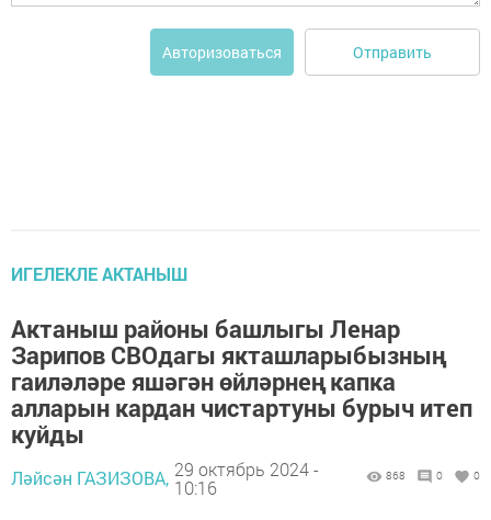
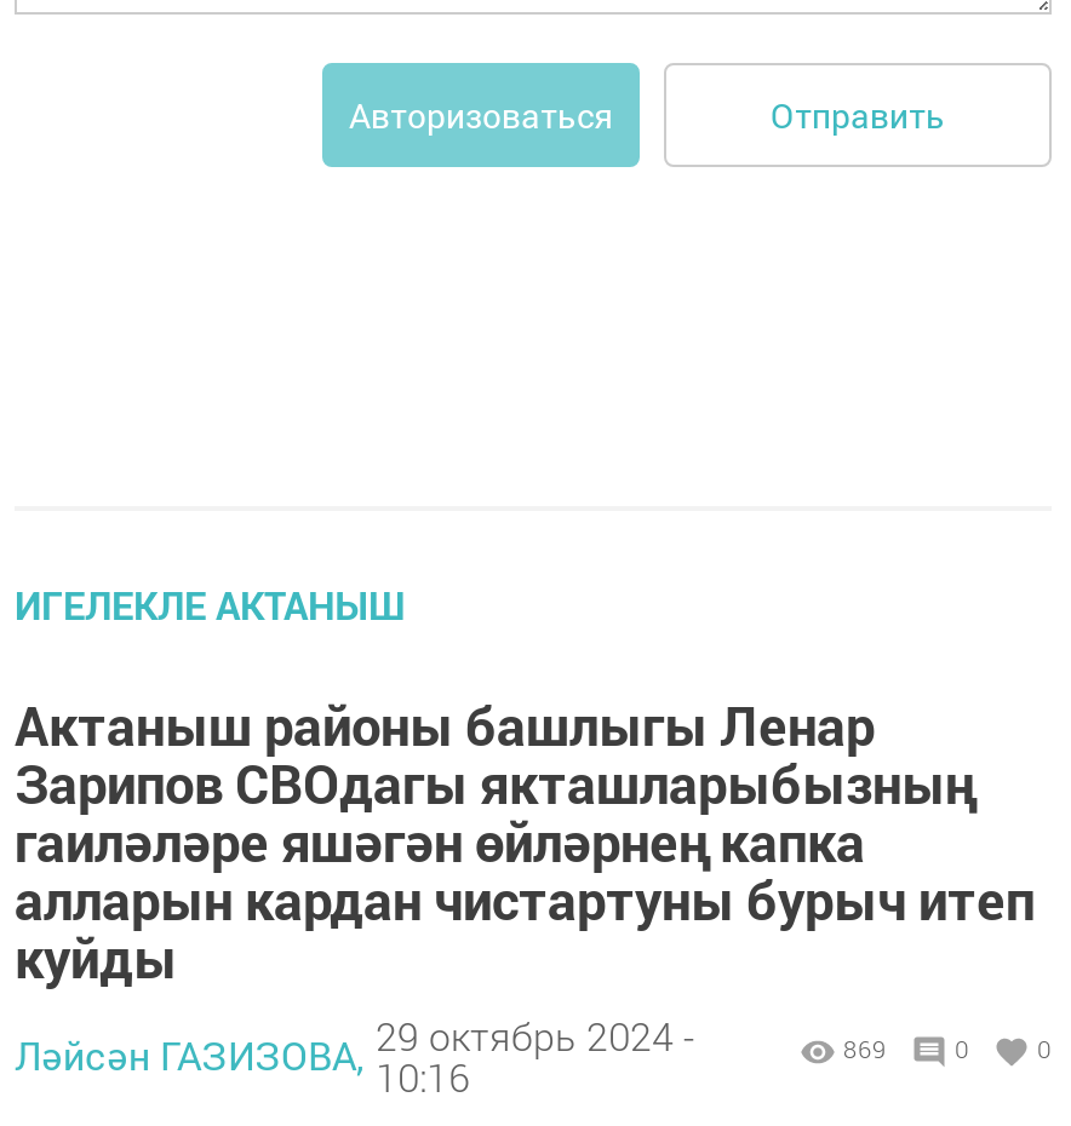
- 868
+ 869
